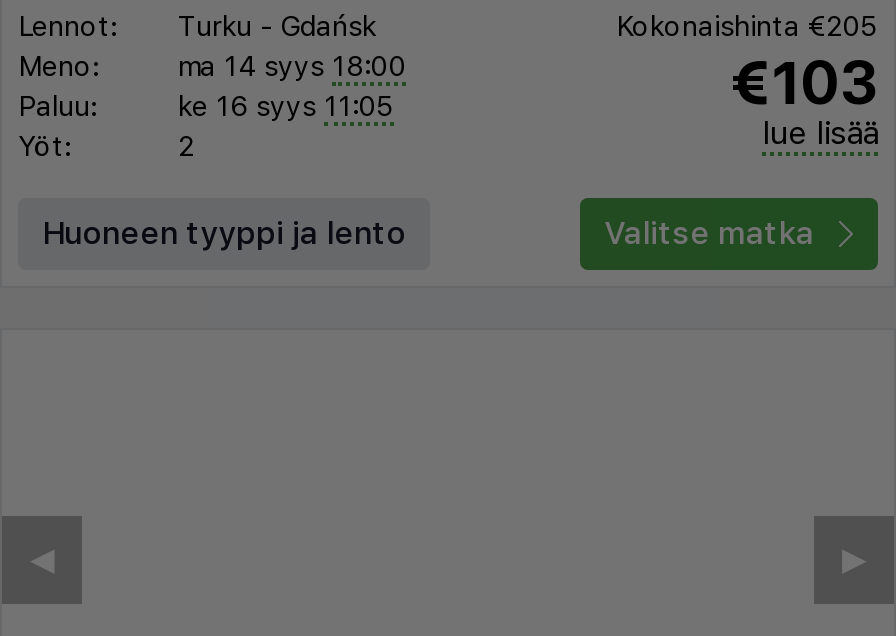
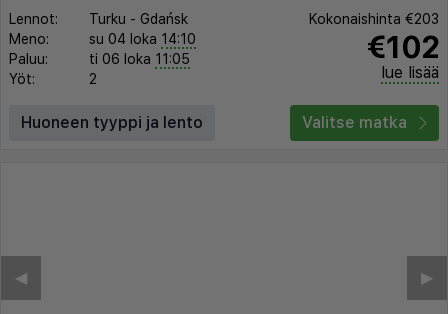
- Kokonaishinta €205
+ Kokonaishinta €203

- ma 14 syys 18:00
+ su 04 loka 14:10

- €103
+ €102

- ke 16 syys 11:05
+ ti 06 loka 11:05
